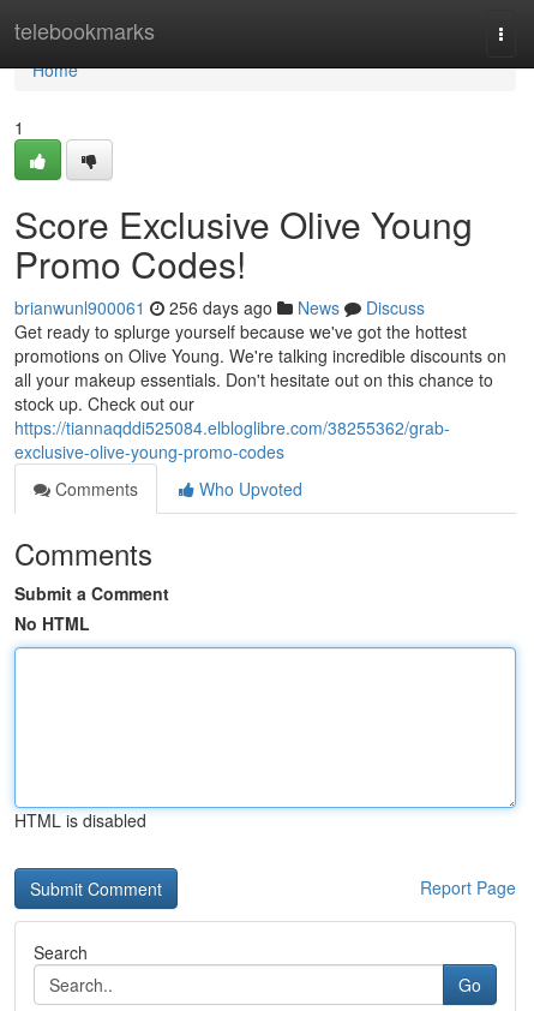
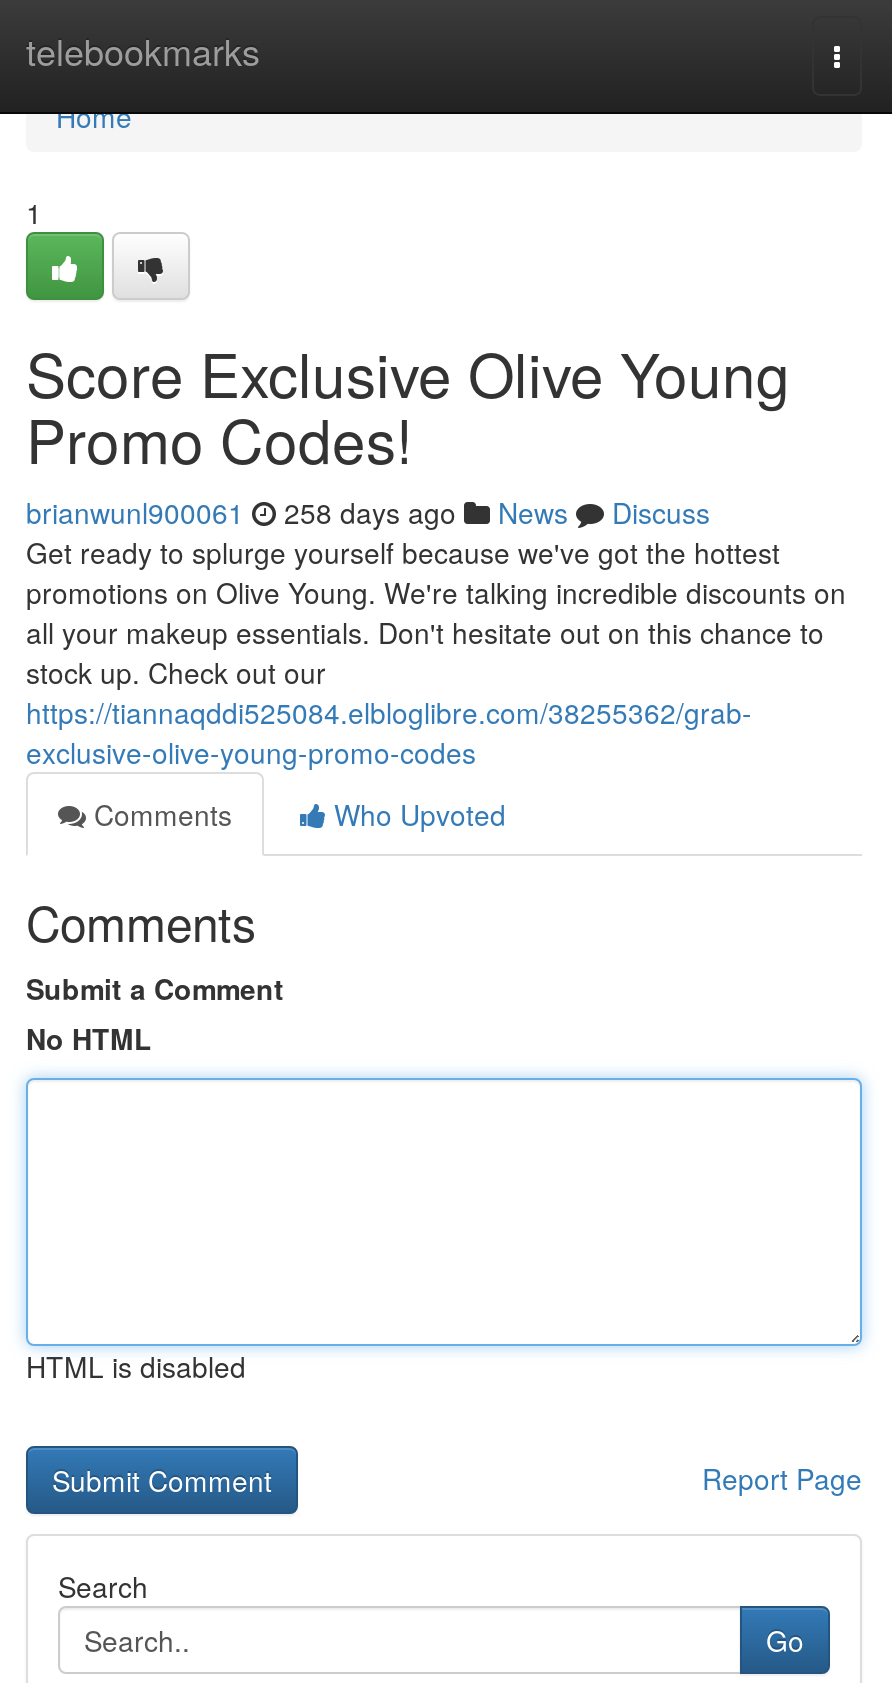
- brianwunl900061 256 days ago News Discuss
+ brianwunl900061 258 days ago News Discuss
